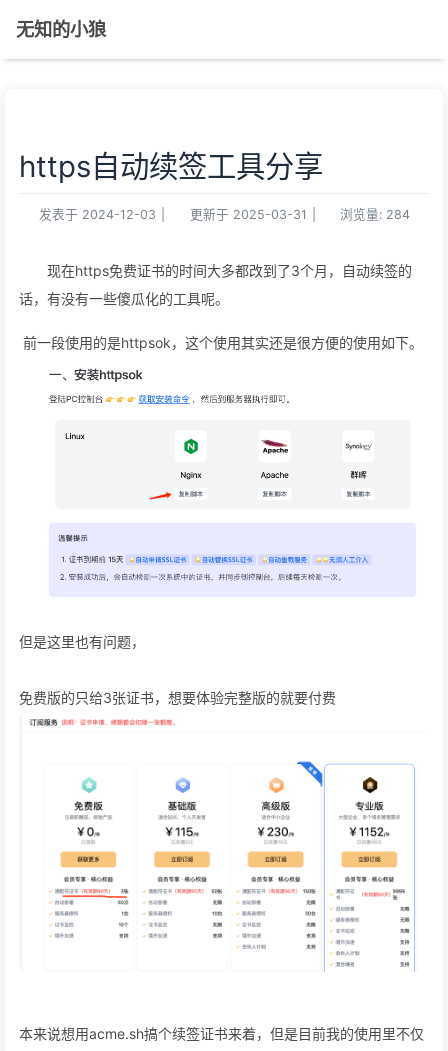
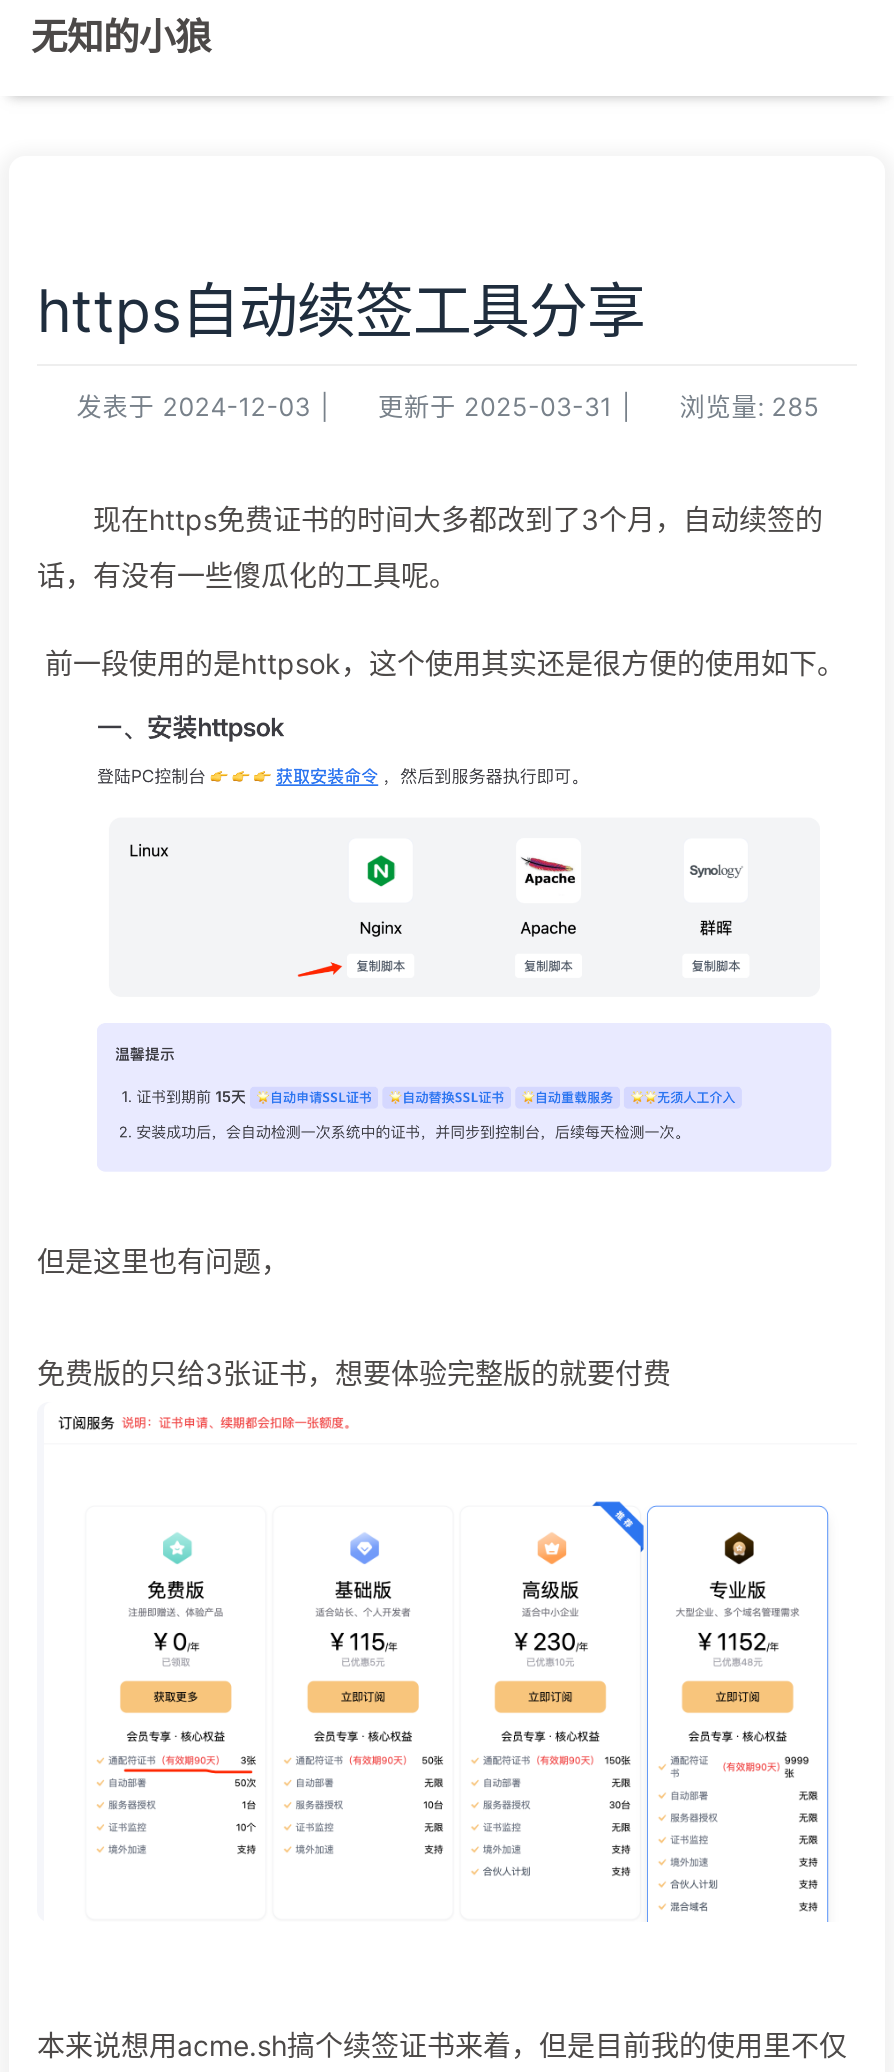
- 浏览量: 284
+ 浏览量: 285
